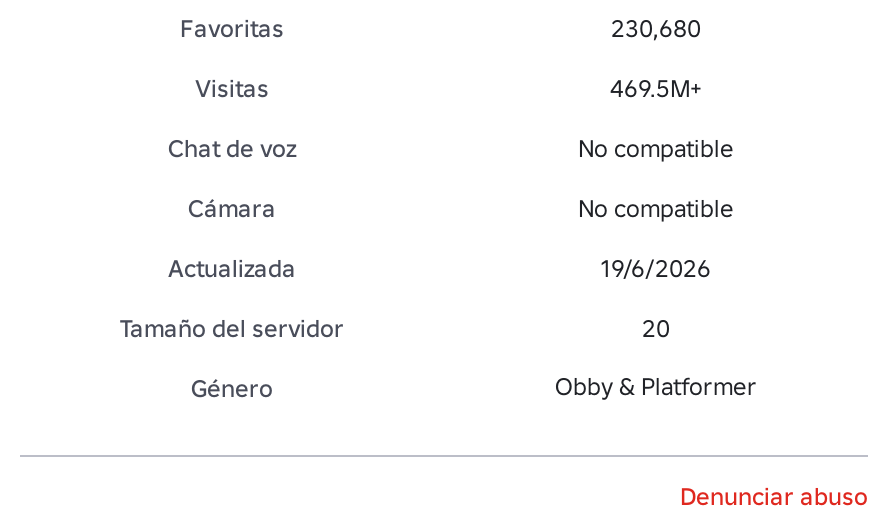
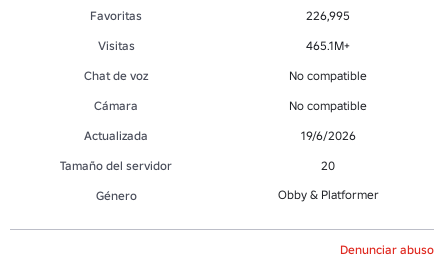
- 230,680
+ 226,995

- 469.5M+
+ 465.1M+
